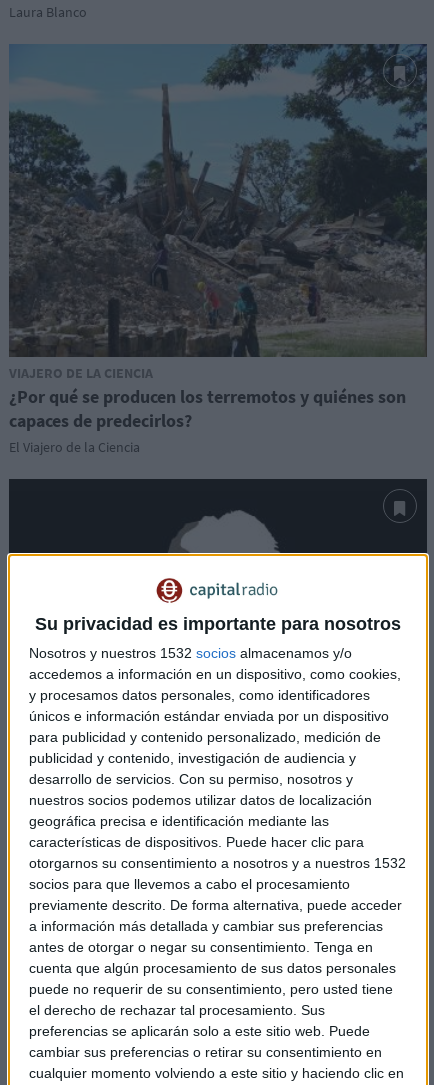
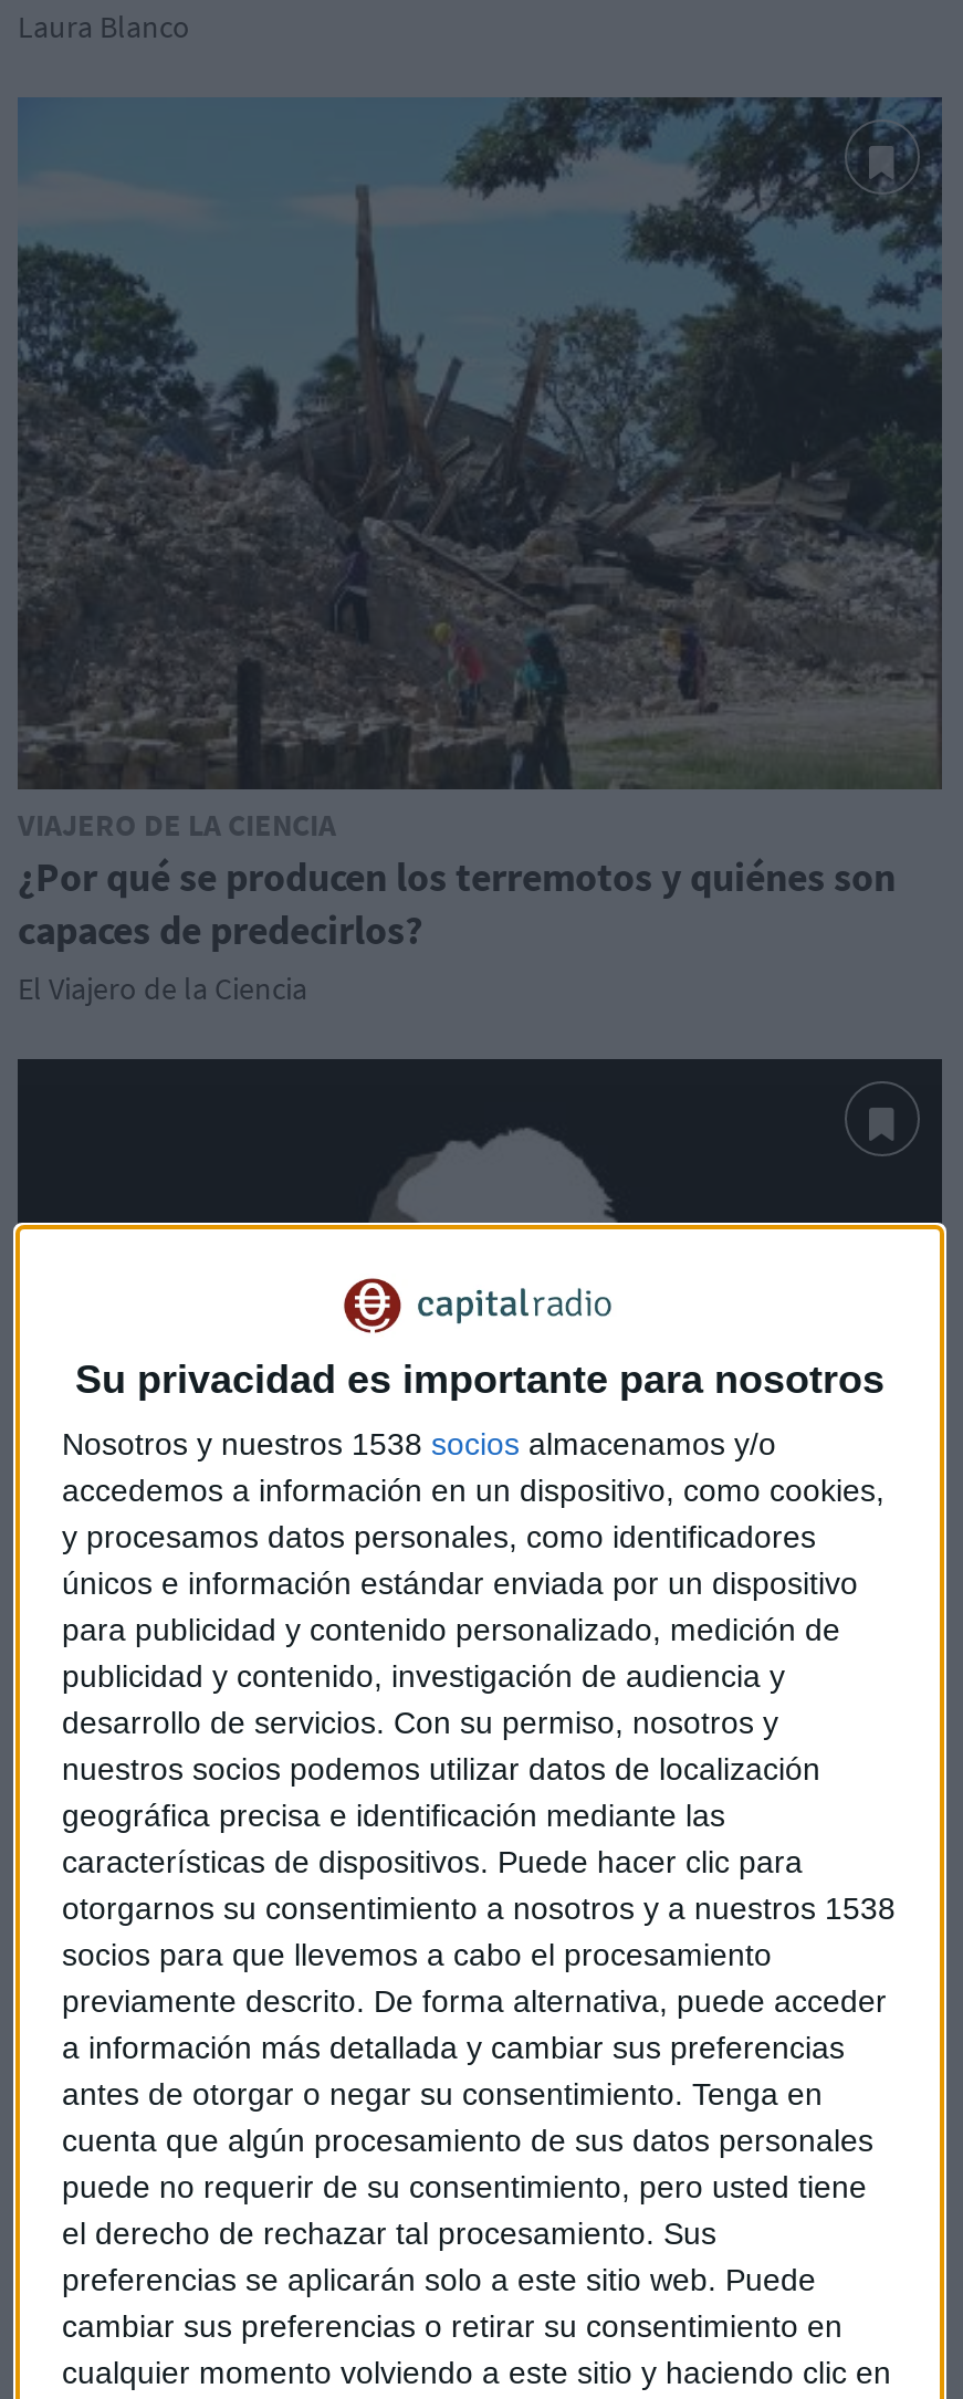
- Nosotros y nuestros 1532 socios almacenamos y/o
+ Nosotros y nuestros 1538 socios almacenamos y/o

- otorgarnos su consentimiento a nosotros y a nuestros 1532
+ otorgarnos su consentimiento a nosotros y a nuestros 1538
